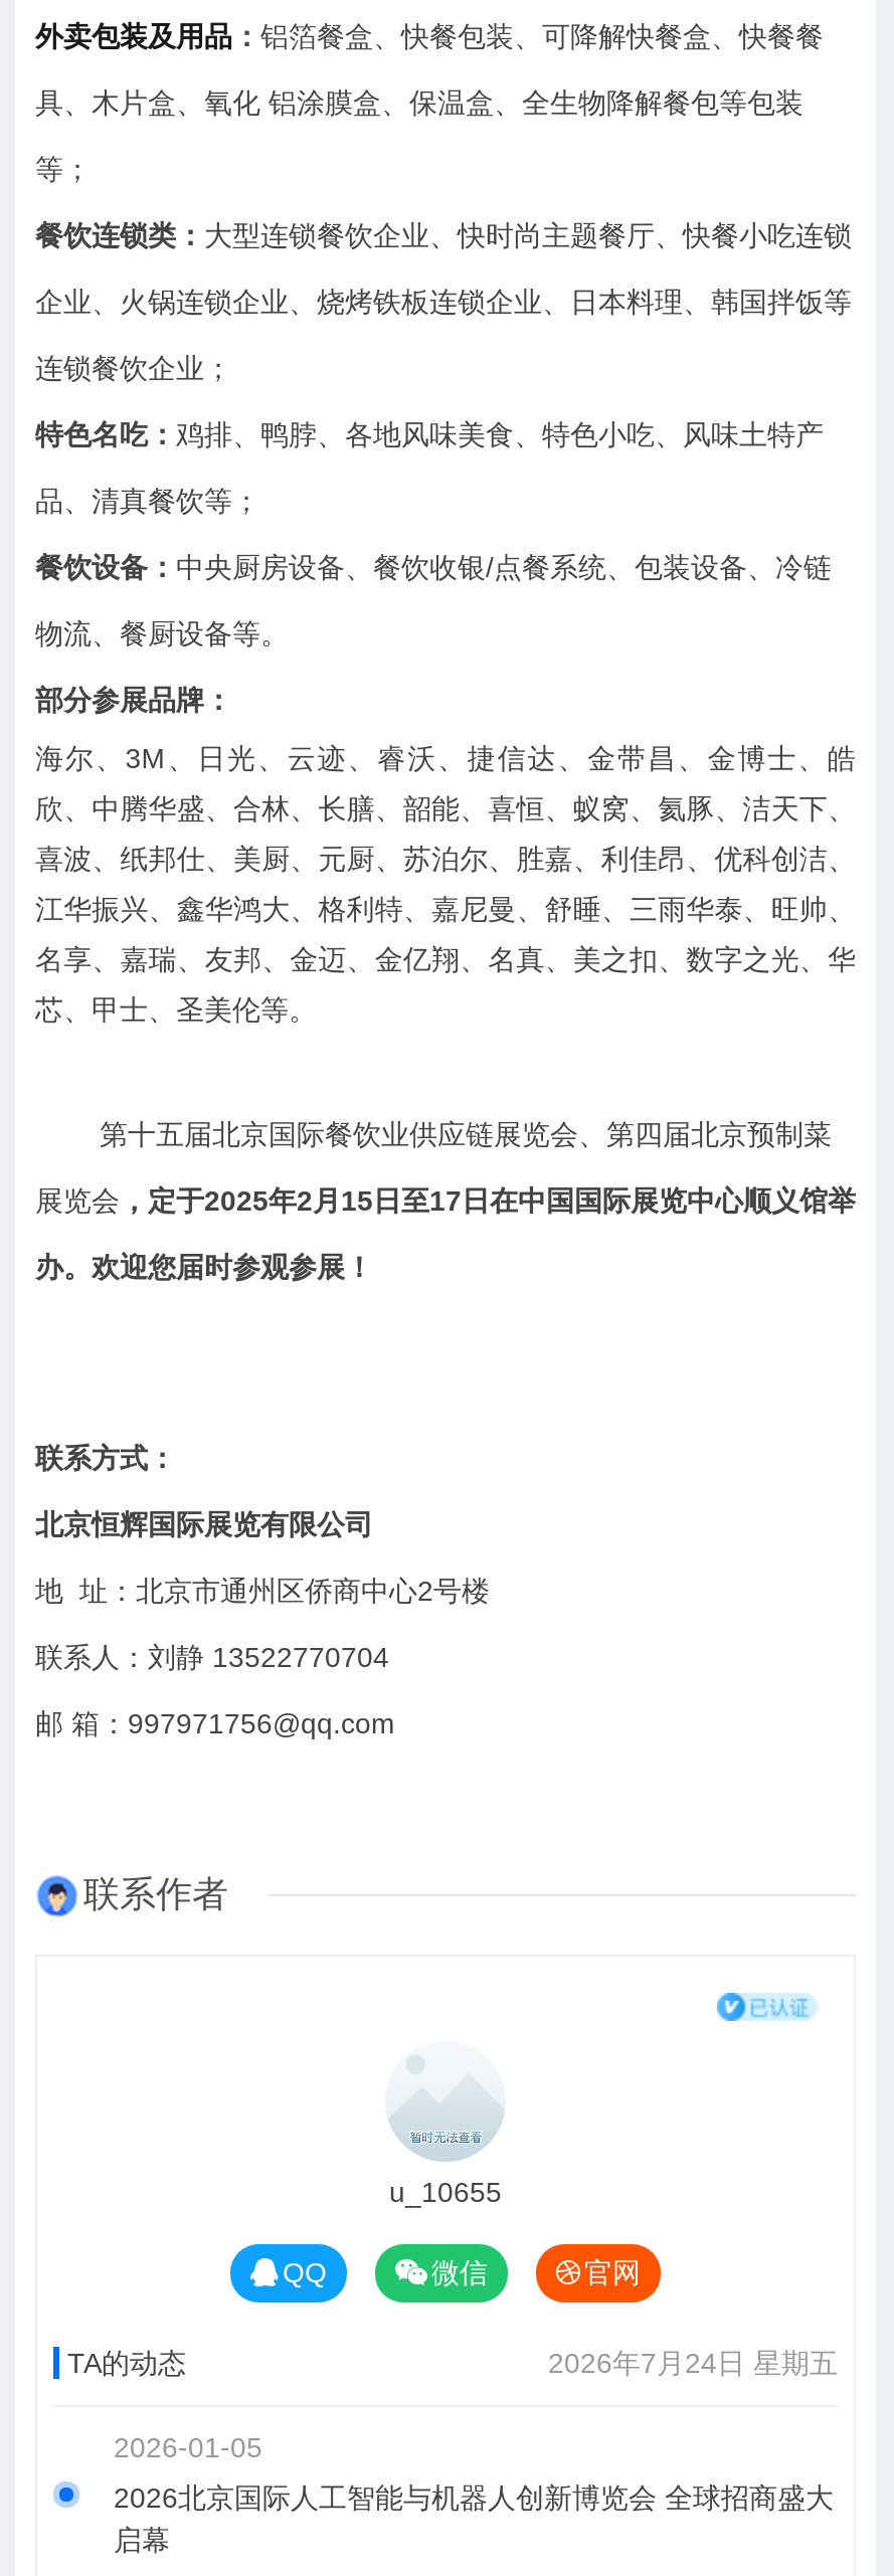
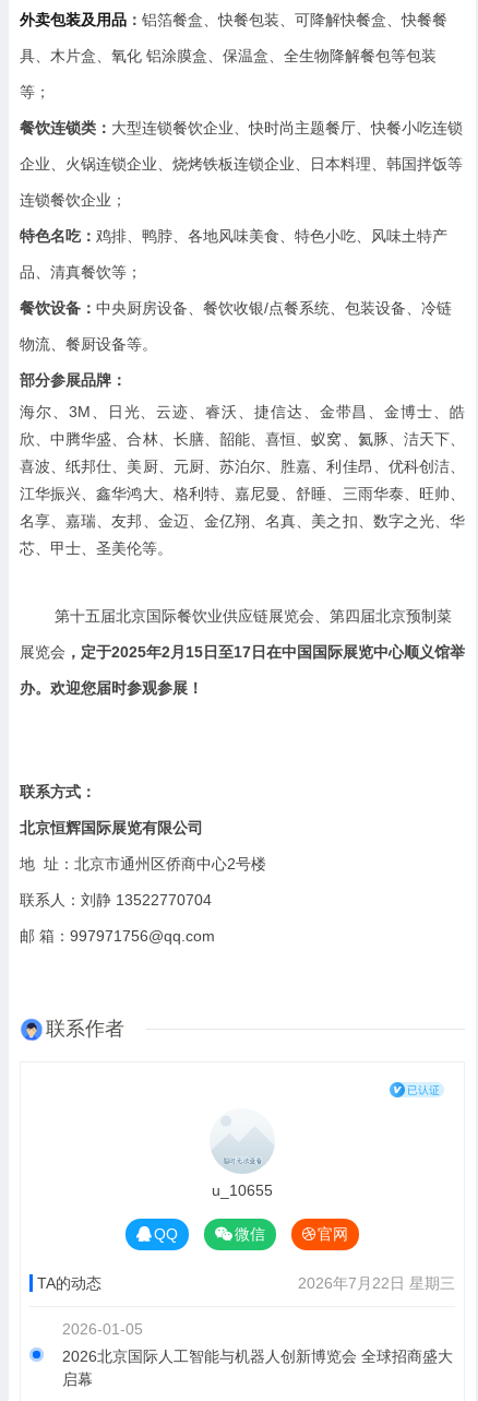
- 2026年7月24日 星期五
+ 2026年7月22日 星期三
